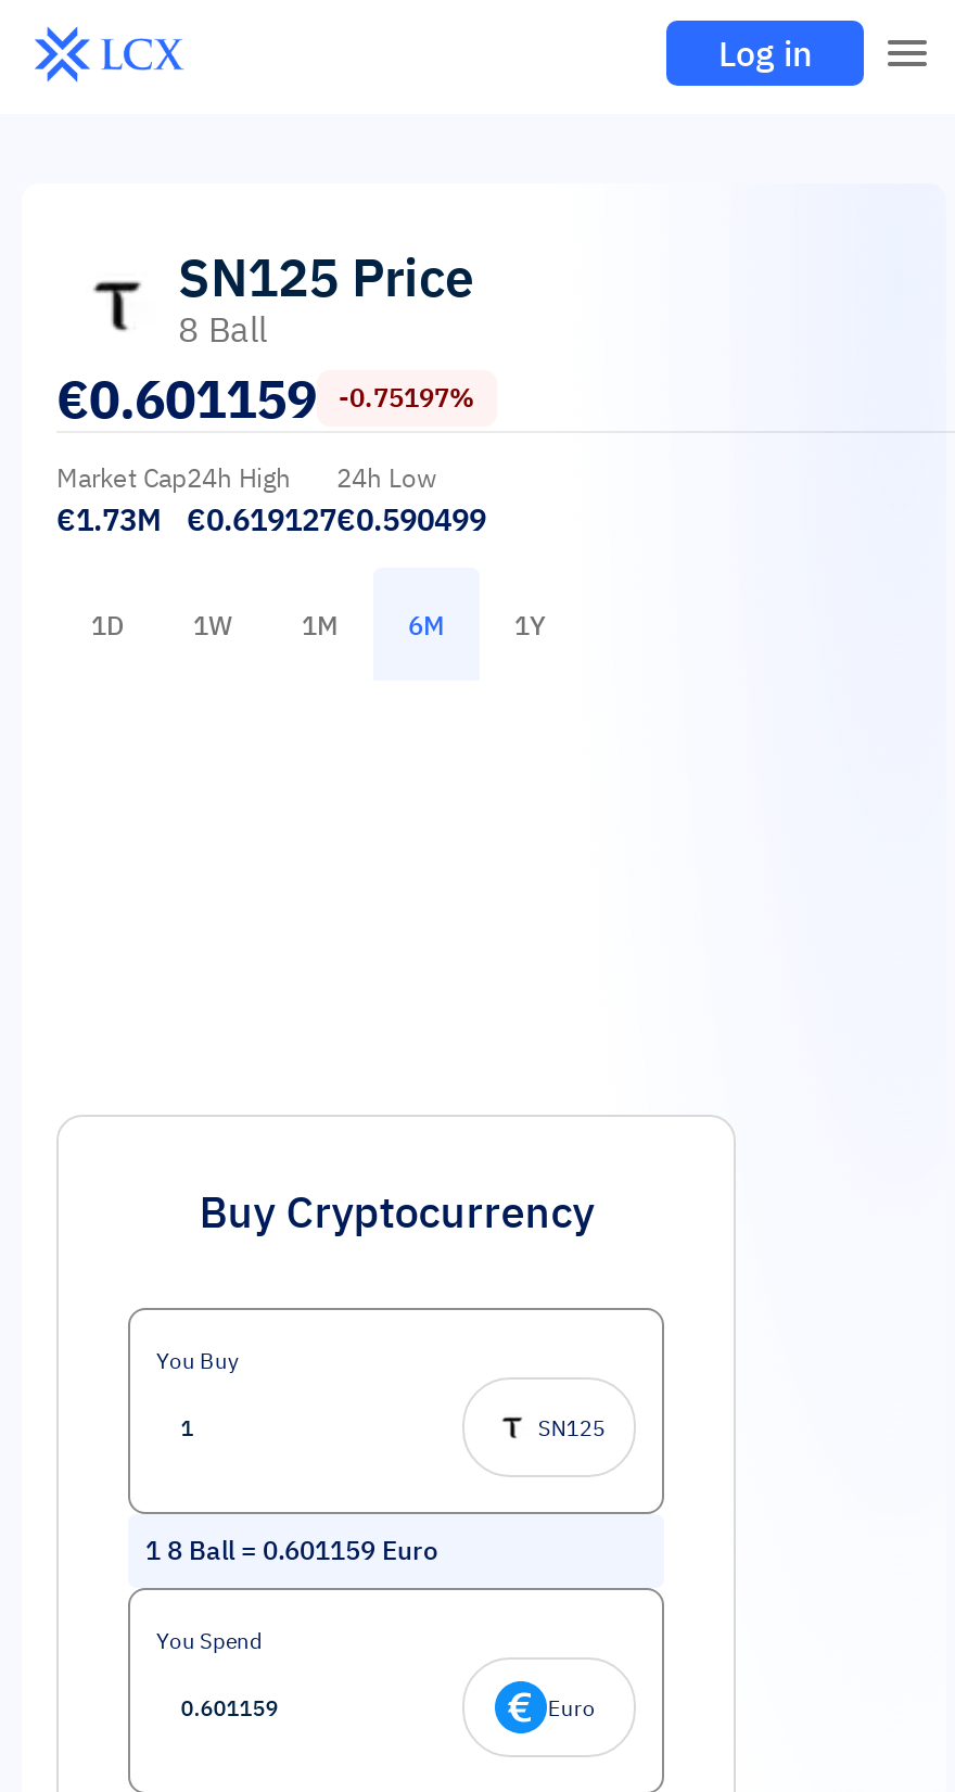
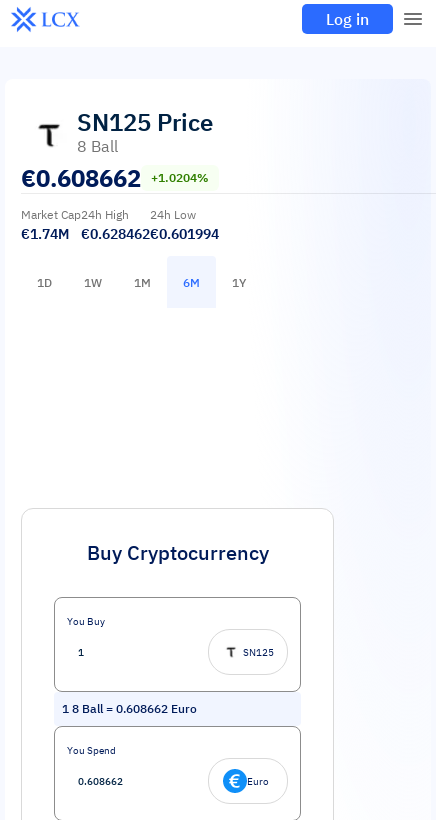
- €0.601159
+ €0.608662

- -0.75197%
+ +1.0204%

- €1.73M
+ €1.74M

- €0.619127
+ €0.628462

- €0.590499
+ €0.601994

- 1 8 Ball = 0.601159 Euro
+ 1 8 Ball = 0.608662 Euro
